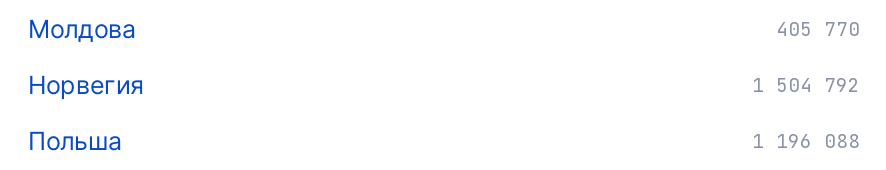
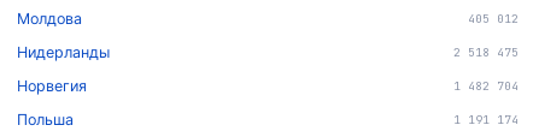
- 405 770
+ 405 012
+ Нидерланды
+ 2 518 475

- 1 504 792
+ 1 482 704

- 1 196 088
+ 1 191 174
